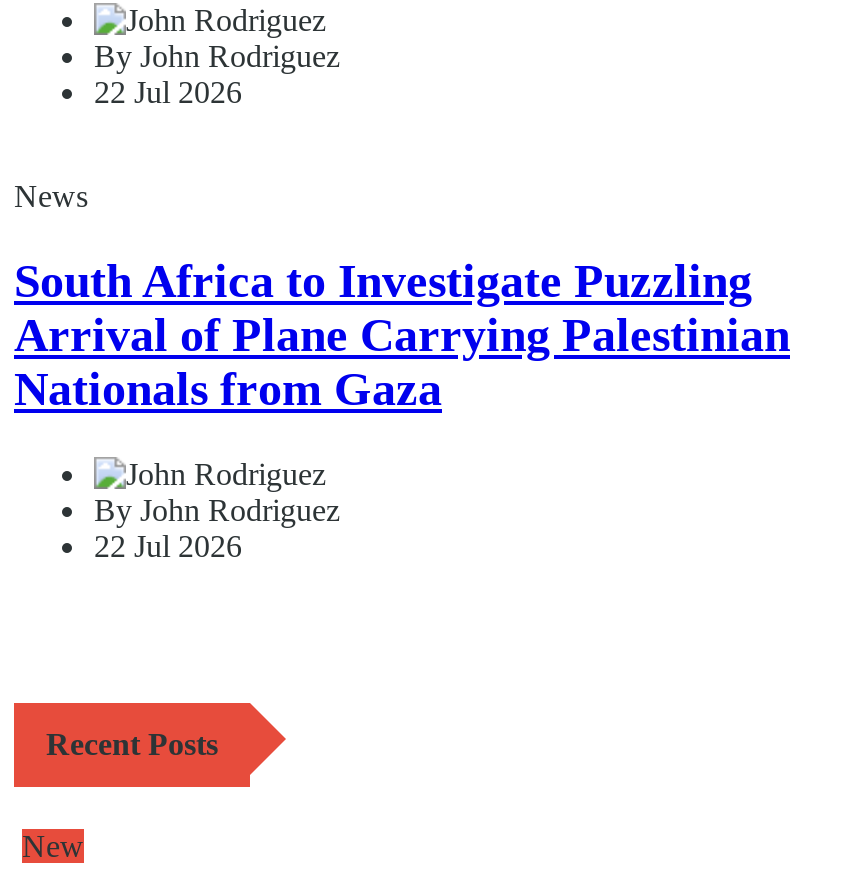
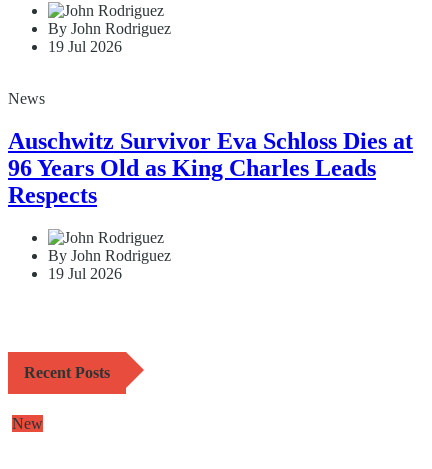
- 22 Jul 2026
+ 19 Jul 2026

- South Africa to Investigate Puzzling
- Arrival of Plane Carrying Palestinian
- Nationals from Gaza
+ Auschwitz Survivor Eva Schloss Dies at
+ 96 Years Old as King Charles Leads
+ Respects

- 22 Jul 2026
+ 19 Jul 2026
